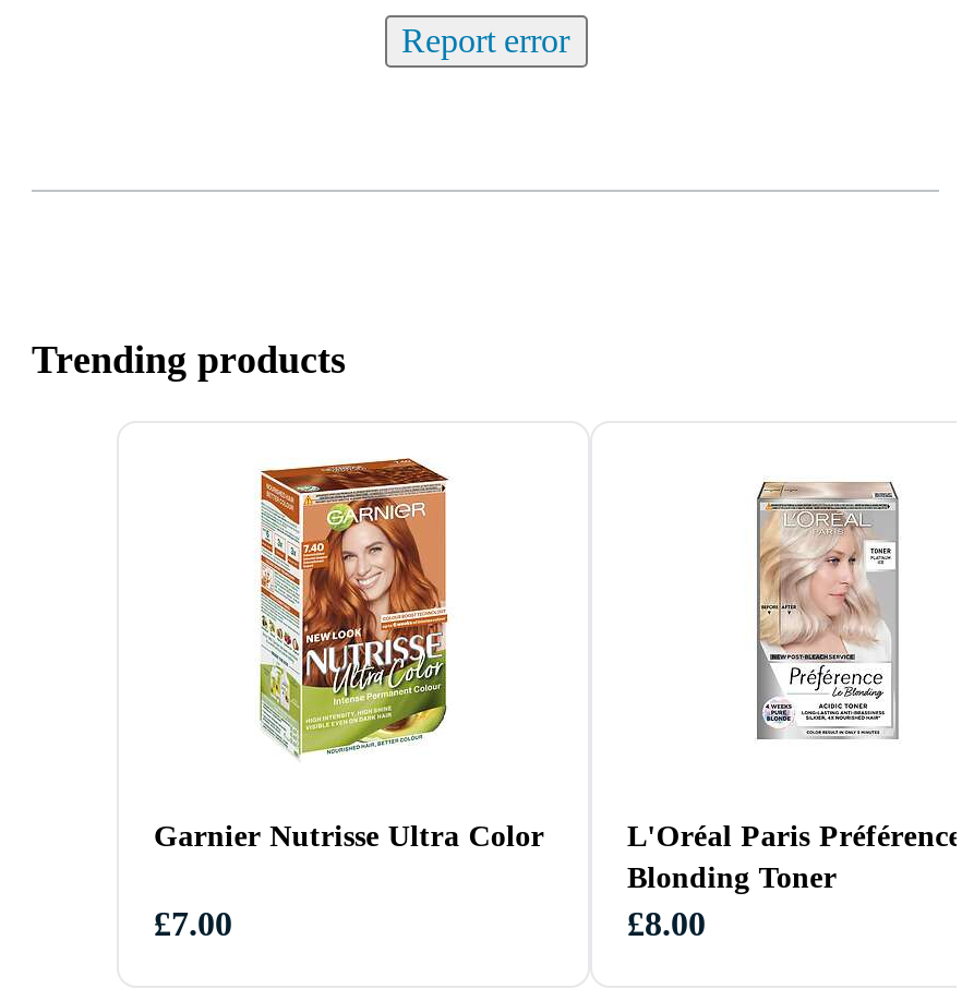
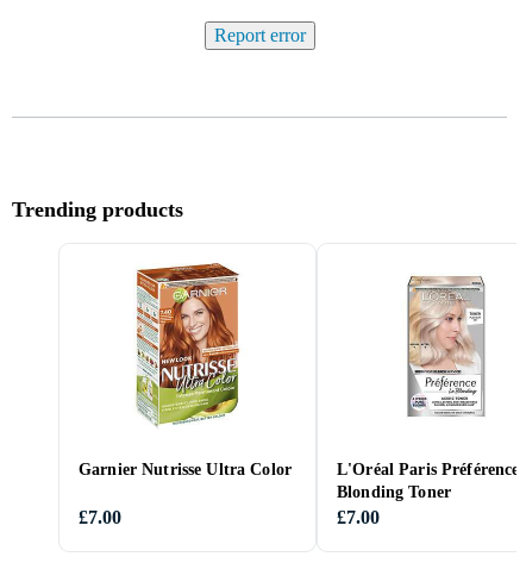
- £8.00
+ £7.00
